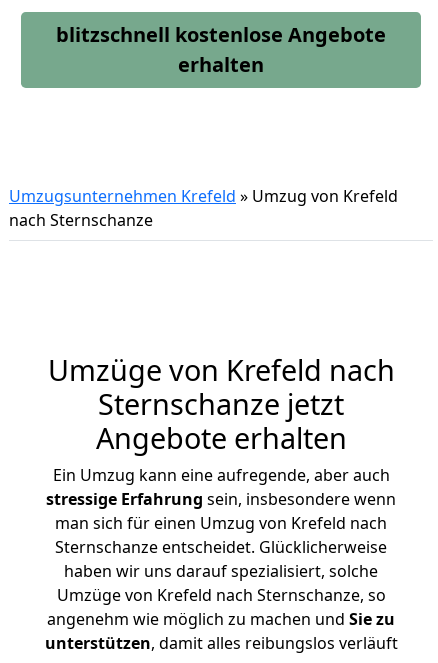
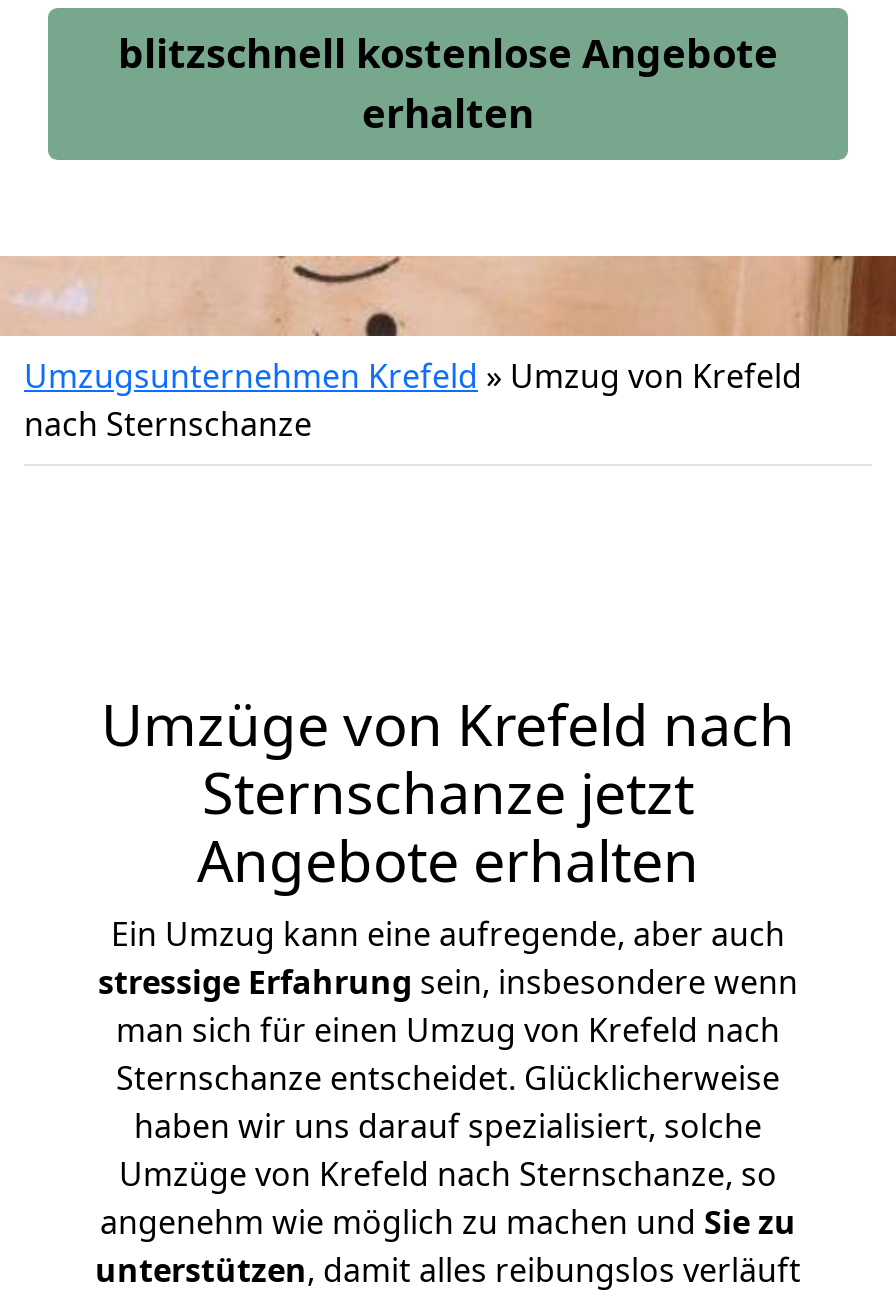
+ [image]
